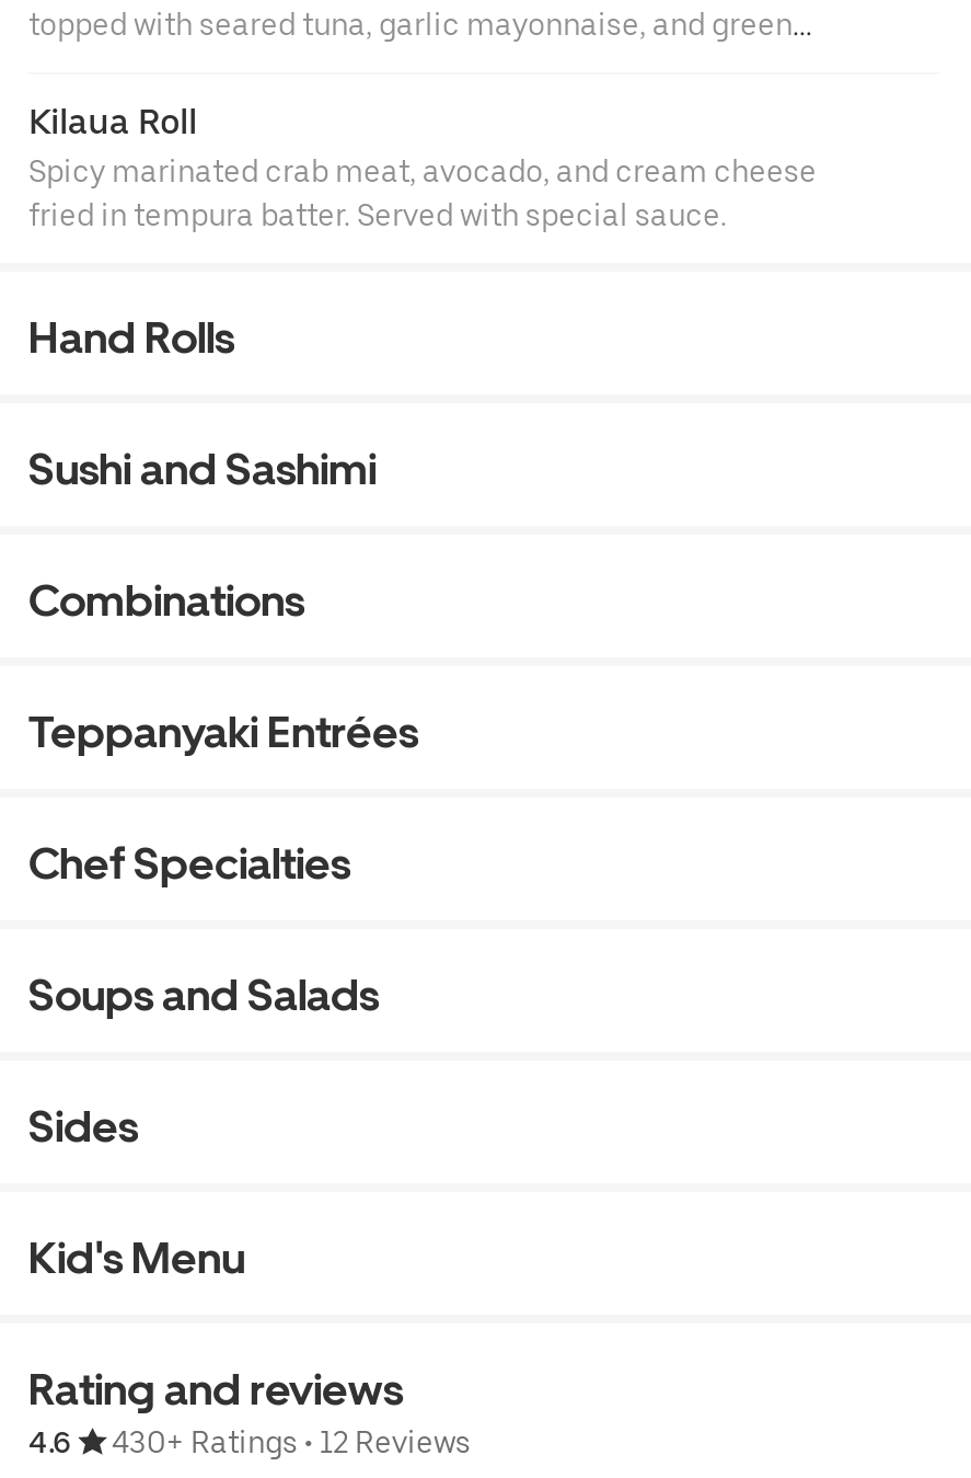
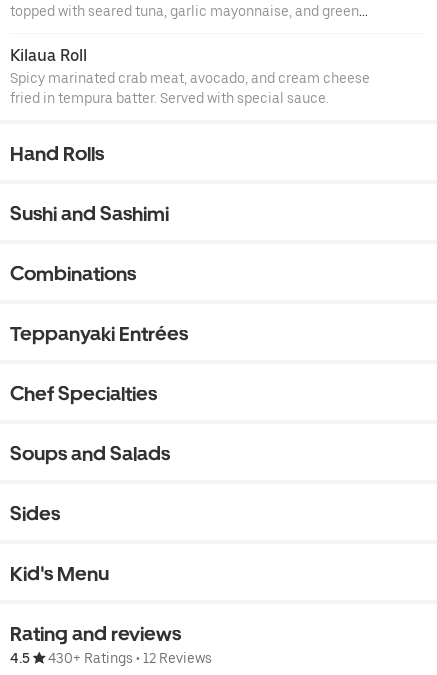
- 4.6 430+ Ratings • 12 Reviews
+ 4.5 430+ Ratings • 12 Reviews
